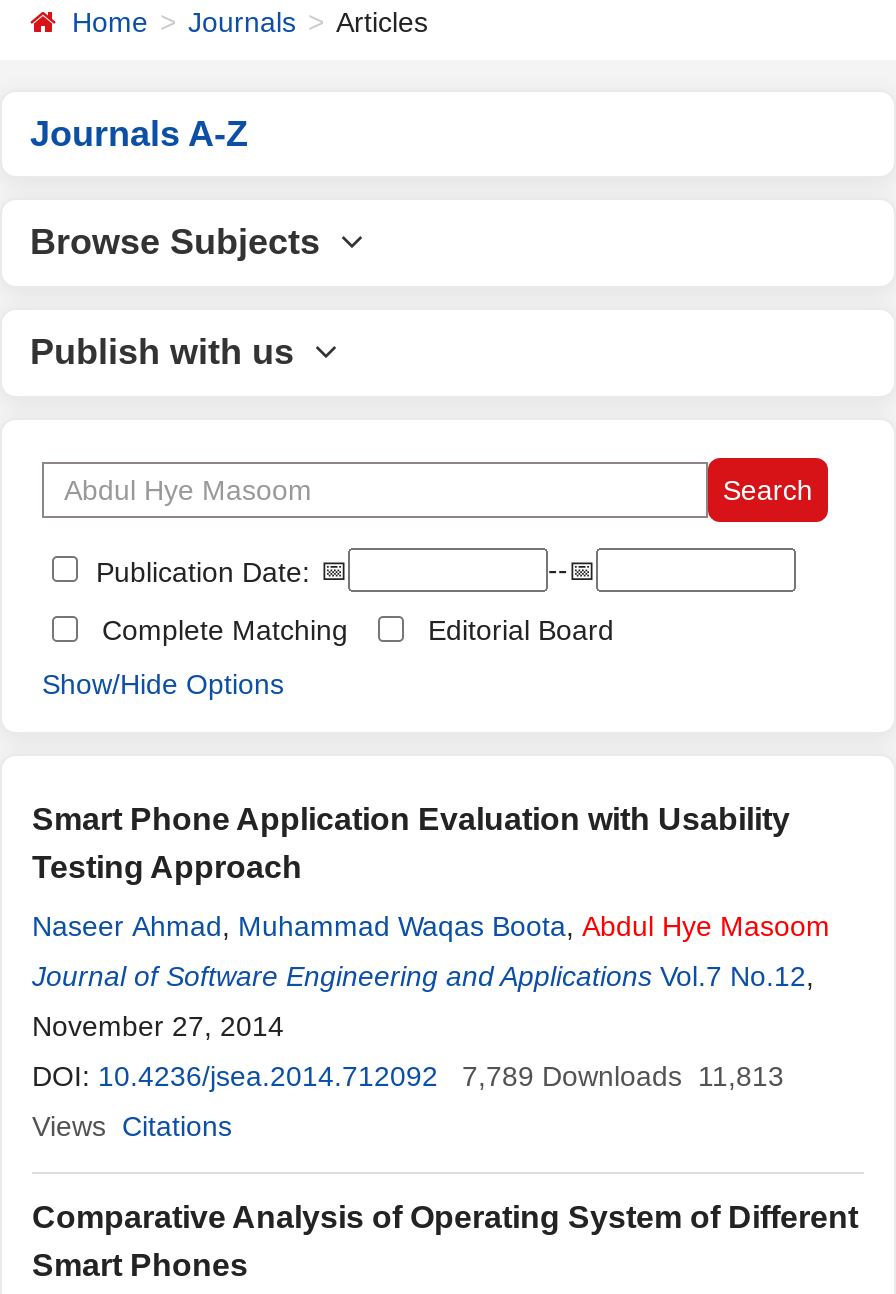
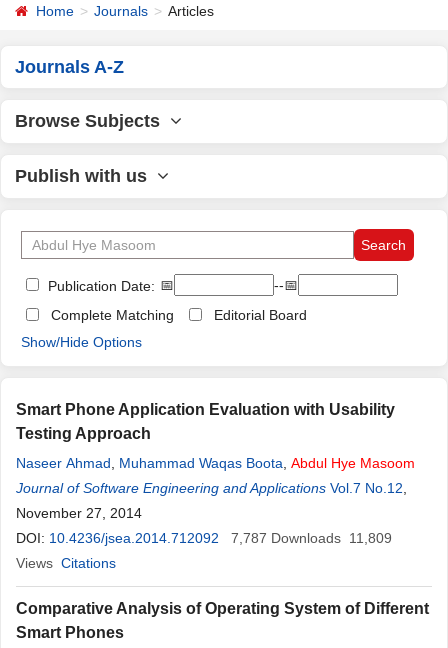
- DOI: 10.4236/jsea.2014.712092 7,789 Downloads 11,813
+ DOI: 10.4236/jsea.2014.712092 7,787 Downloads 11,809
